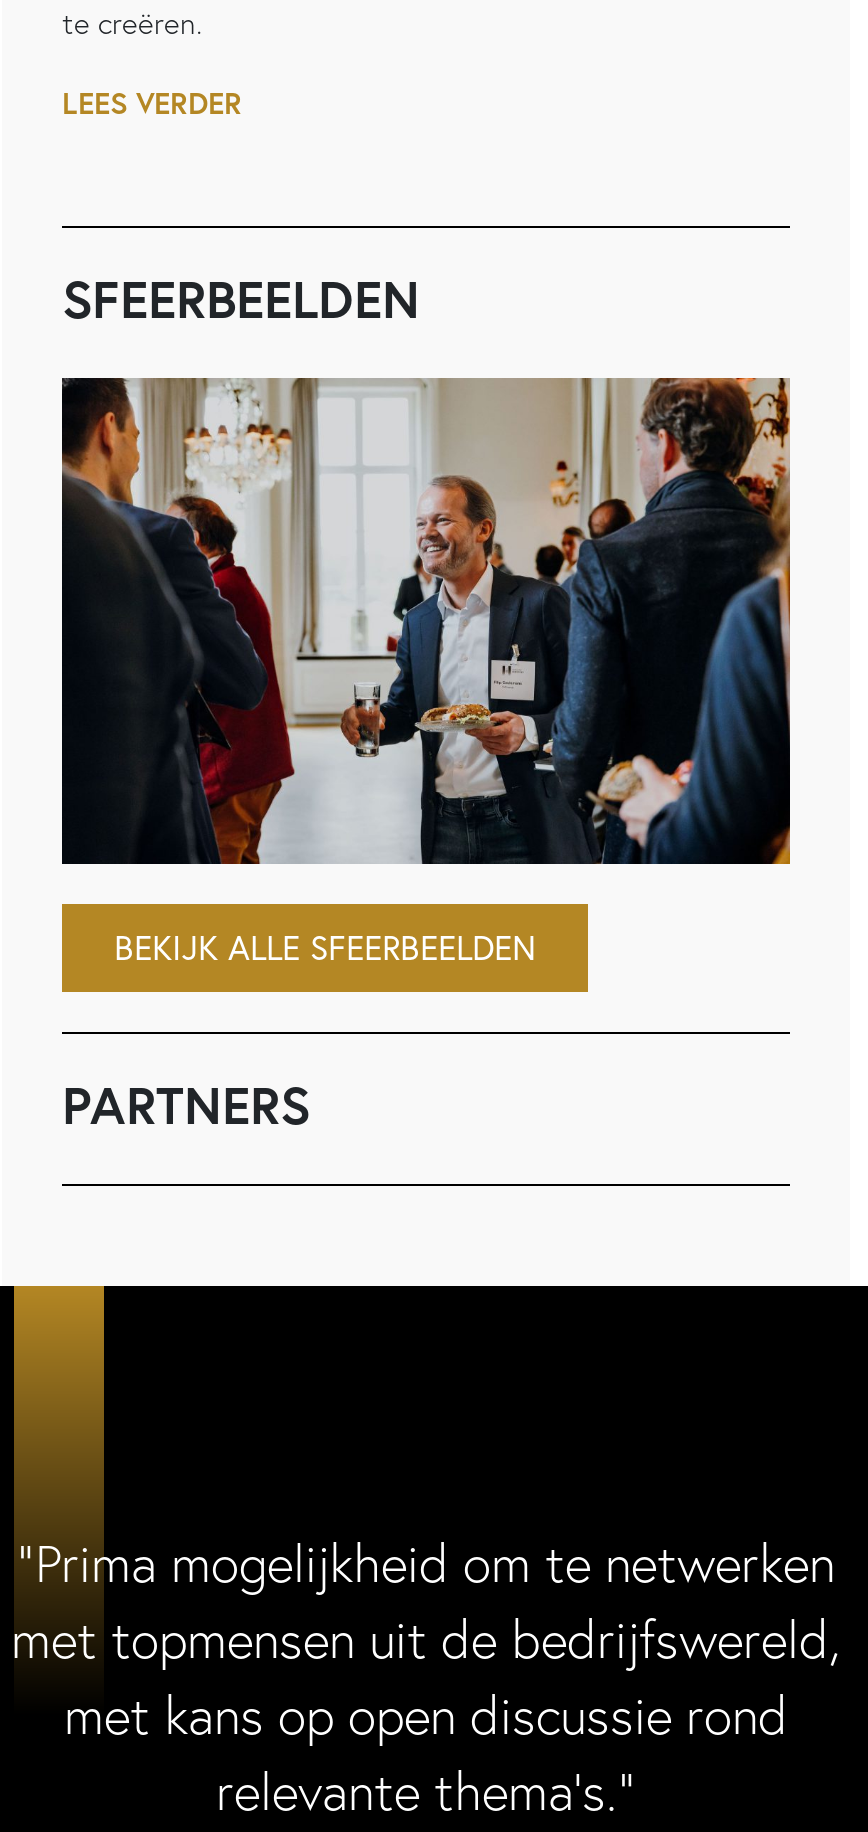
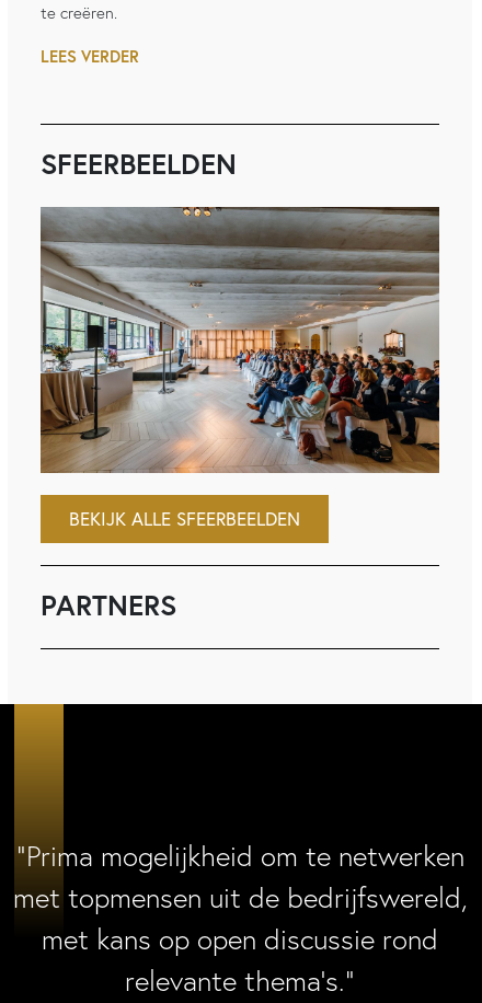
- [image]
+ [image]
